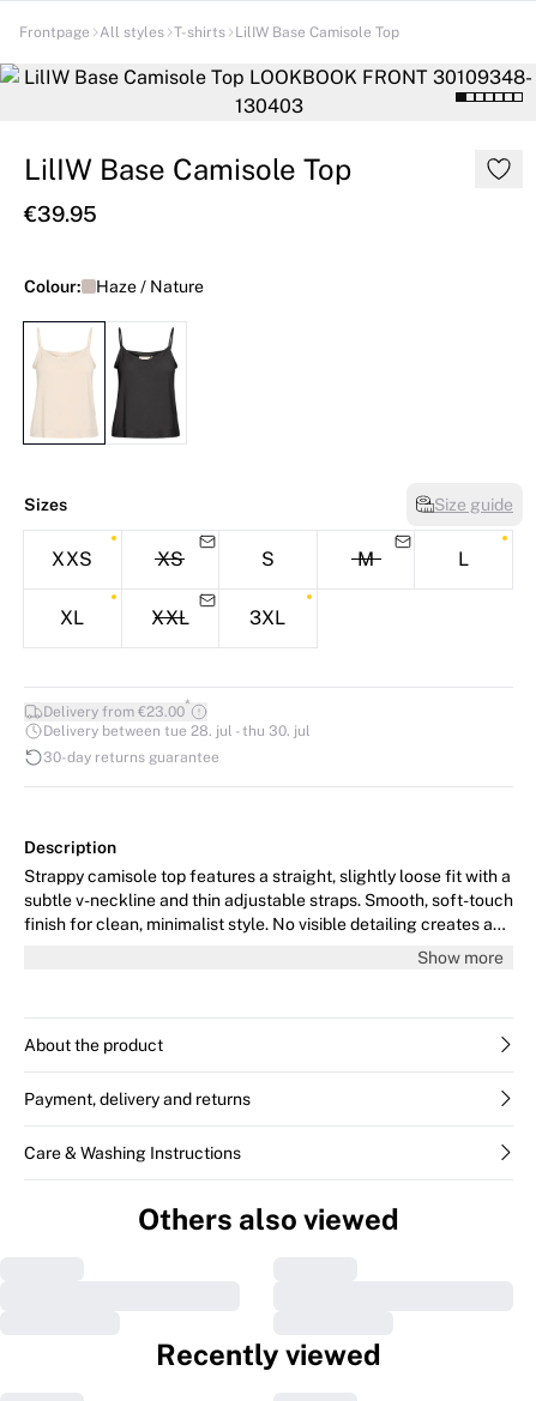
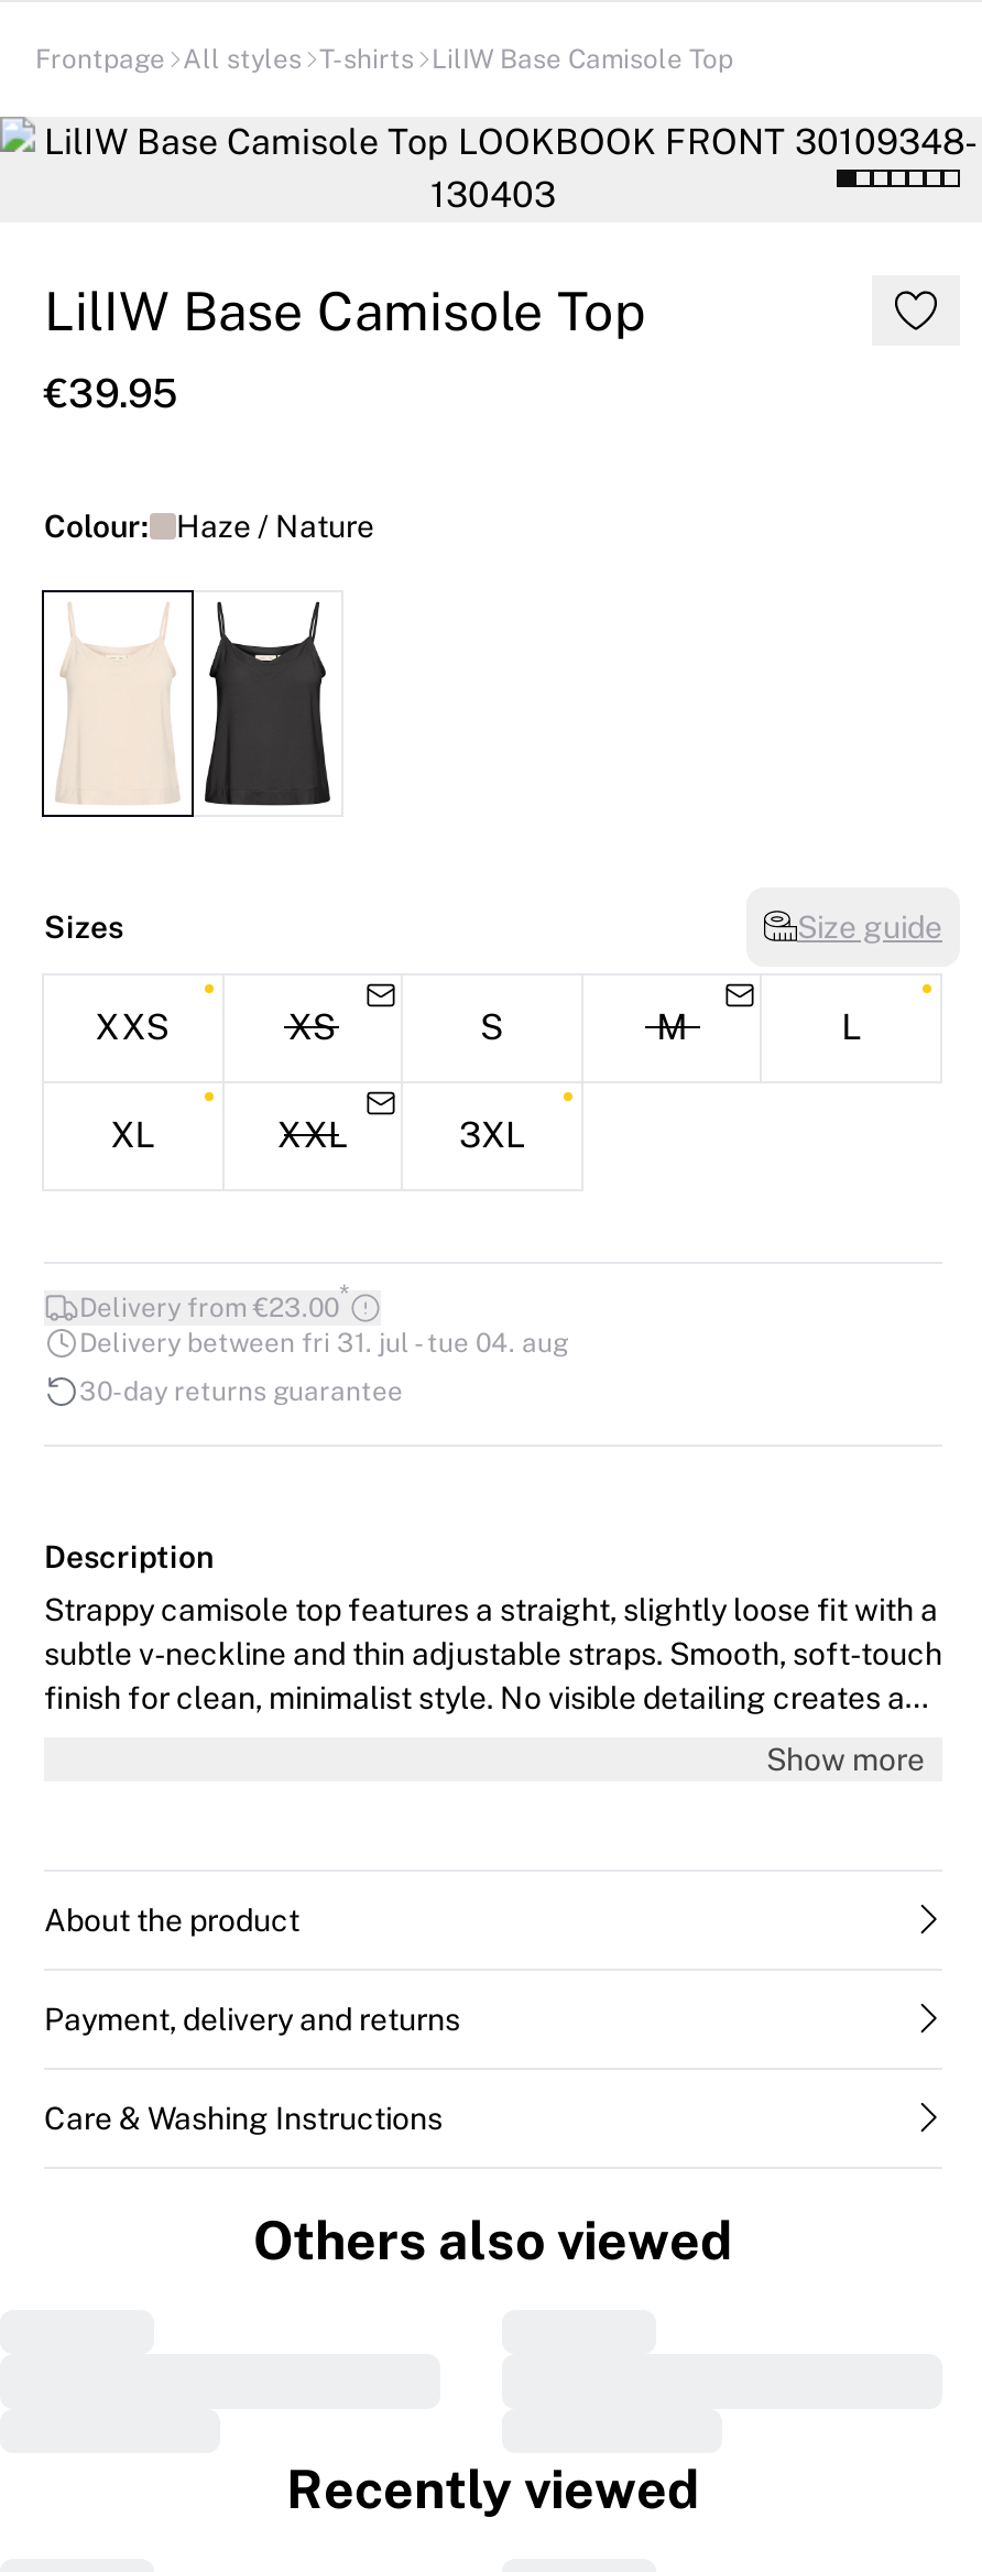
- Delivery between tue 28. jul - thu 30. jul
+ Delivery between fri 31. jul - tue 04. aug
